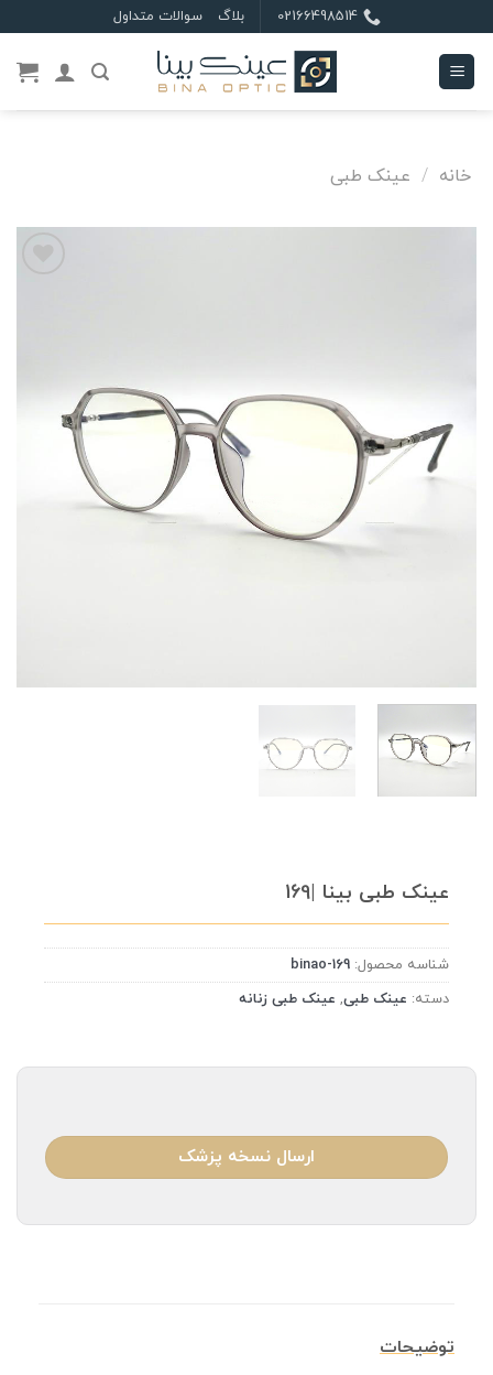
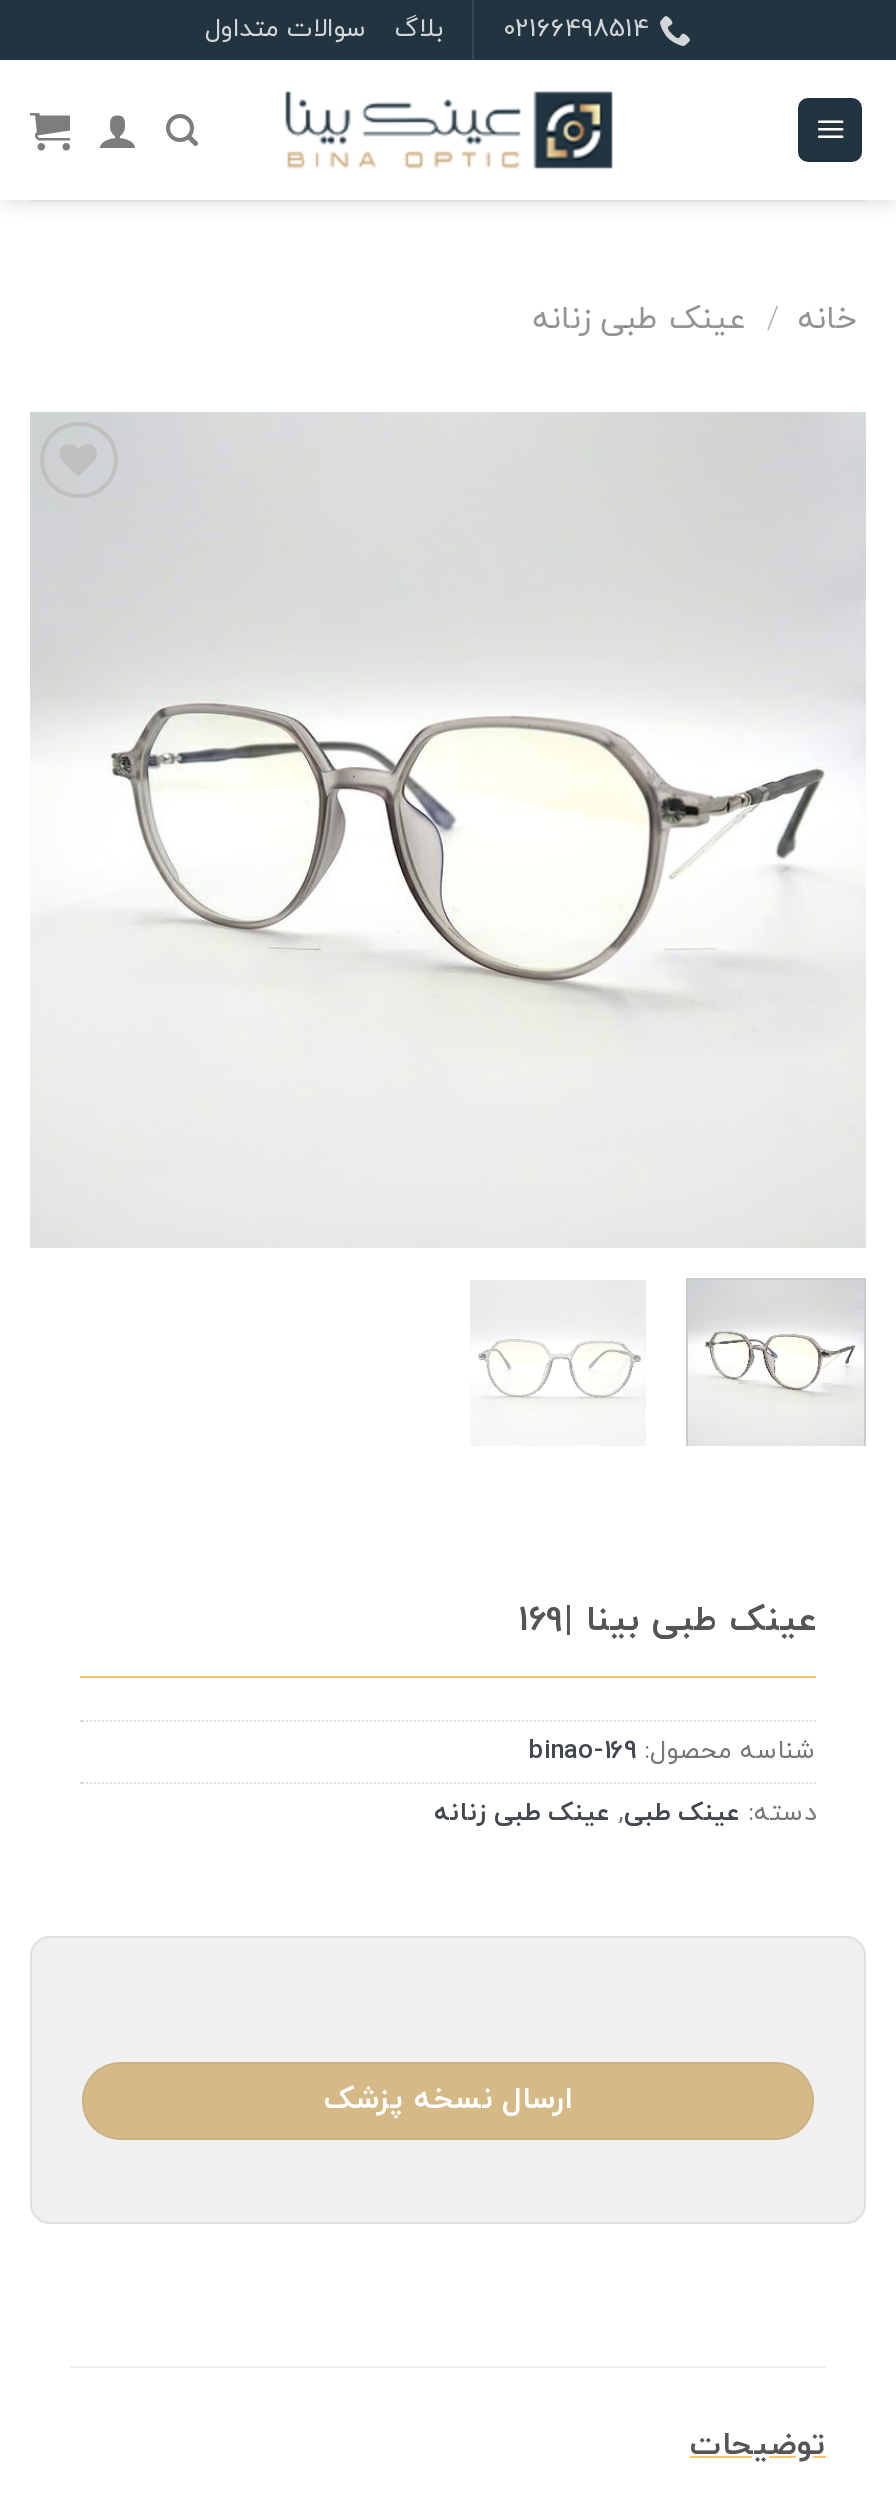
- خانه / عینک طبی
+ خانه / عینک طبی زنانه
